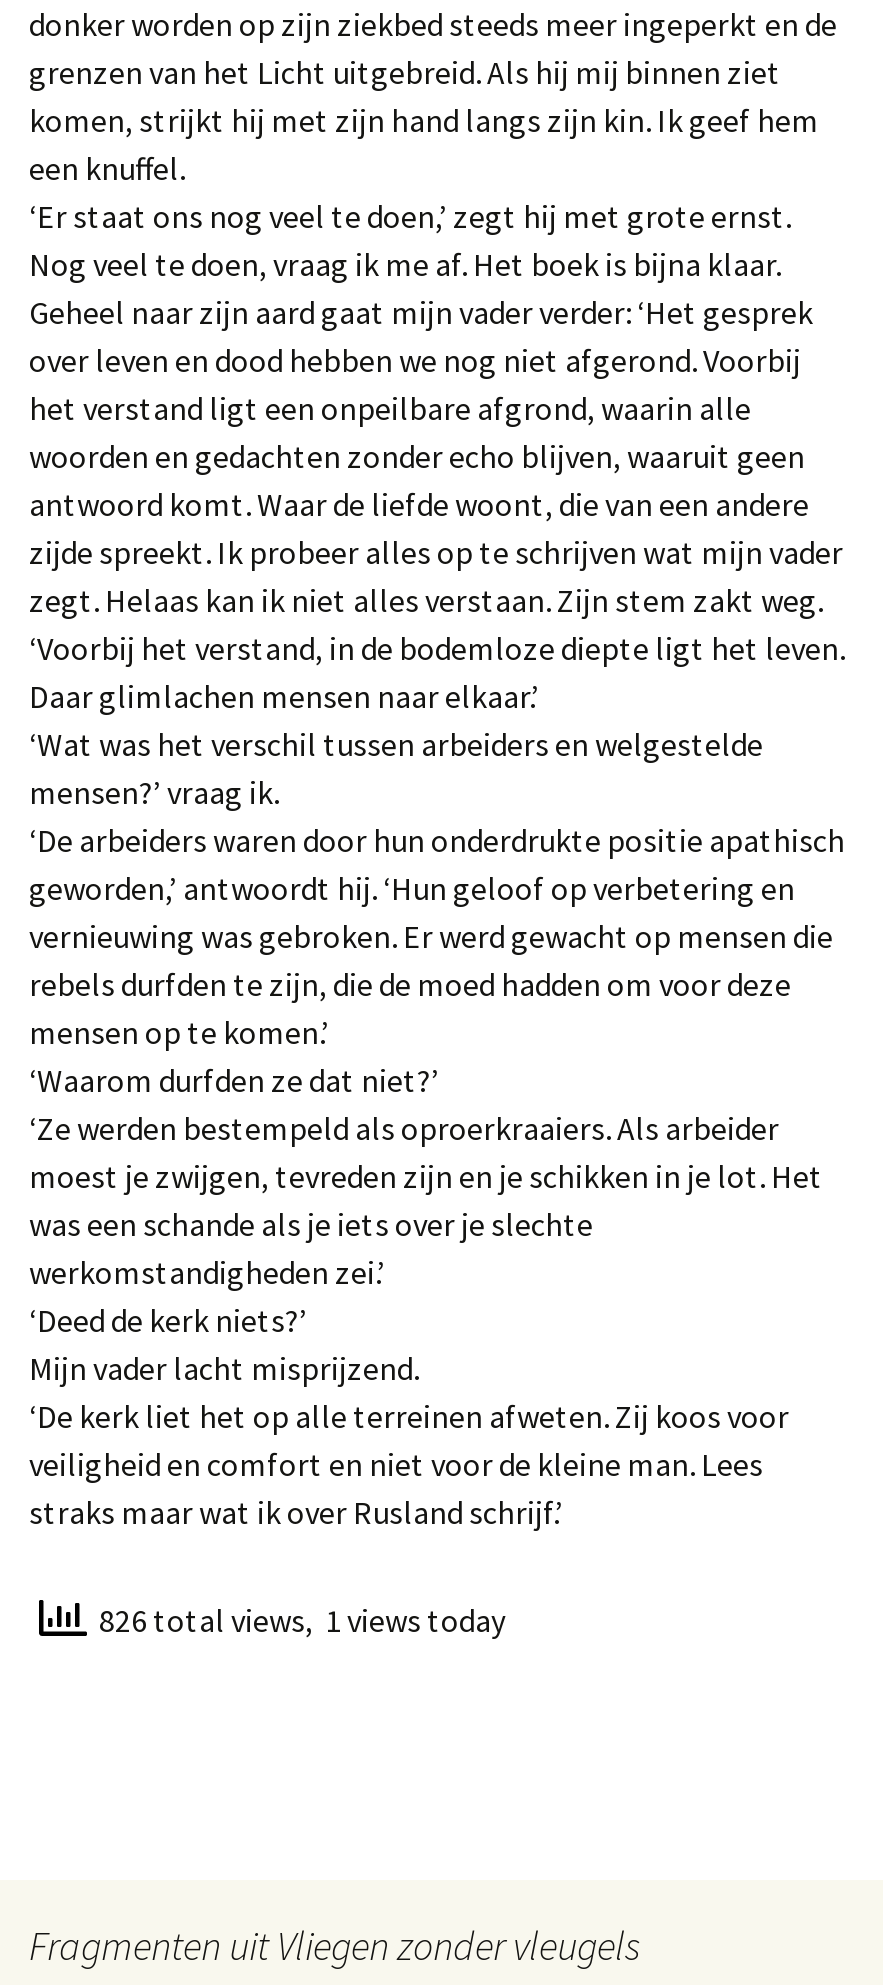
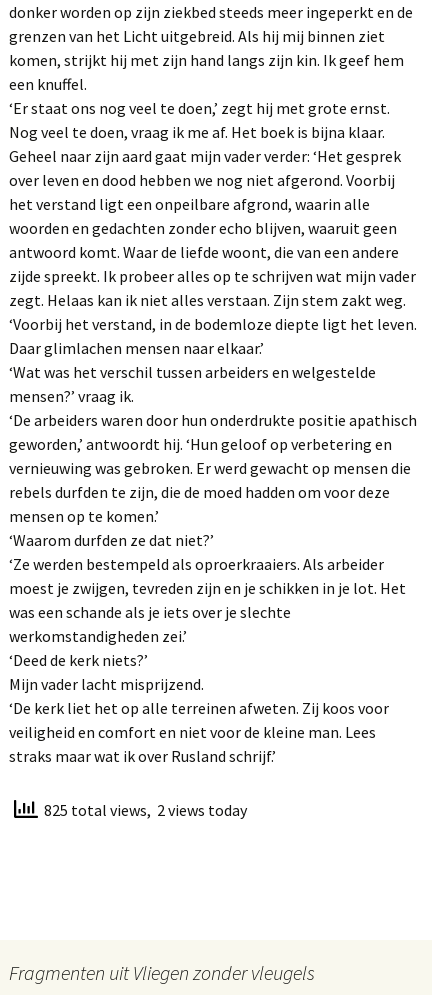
- 826 total views, 1 views today
+ 825 total views, 2 views today
